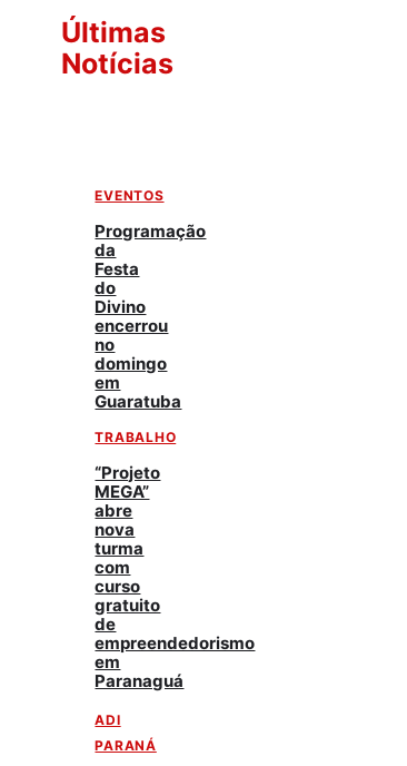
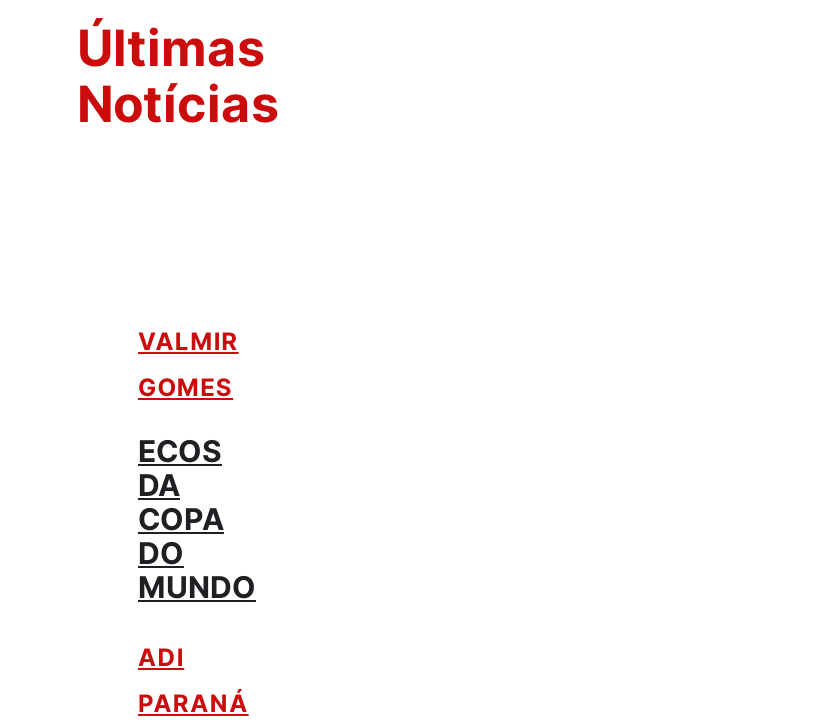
- EVENTOS
- Programação
- da
- Festa
- do
- Divino
- encerrou
- no
- domingo
- em
- Guaratuba
- TRABALHO
- “Projeto
- MEGA”
- abre
- nova
- turma
- com
- curso
- gratuito
- de
- empreendedorismo
- em
- Paranaguá
+ VALMIR
+ GOMES
+ ECOS
+ DA
+ COPA
+ DO
+ MUNDO
